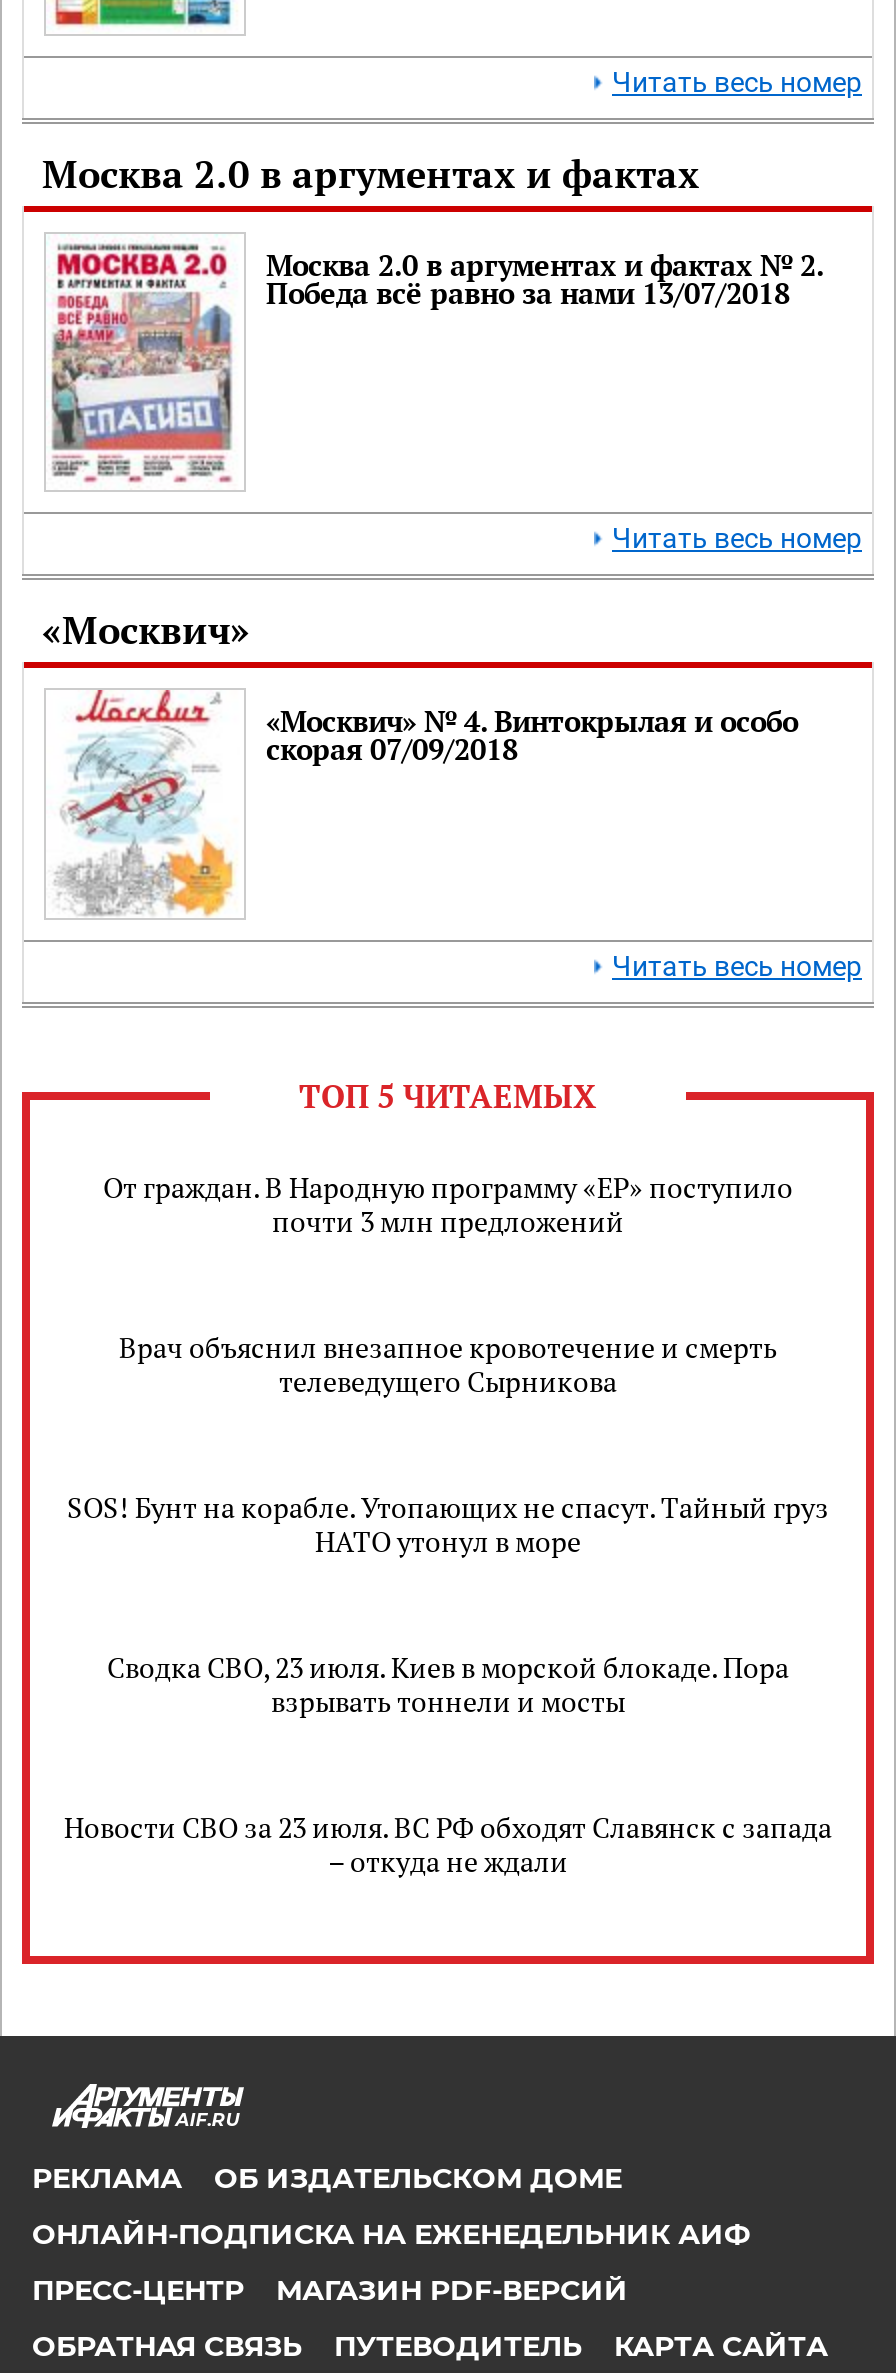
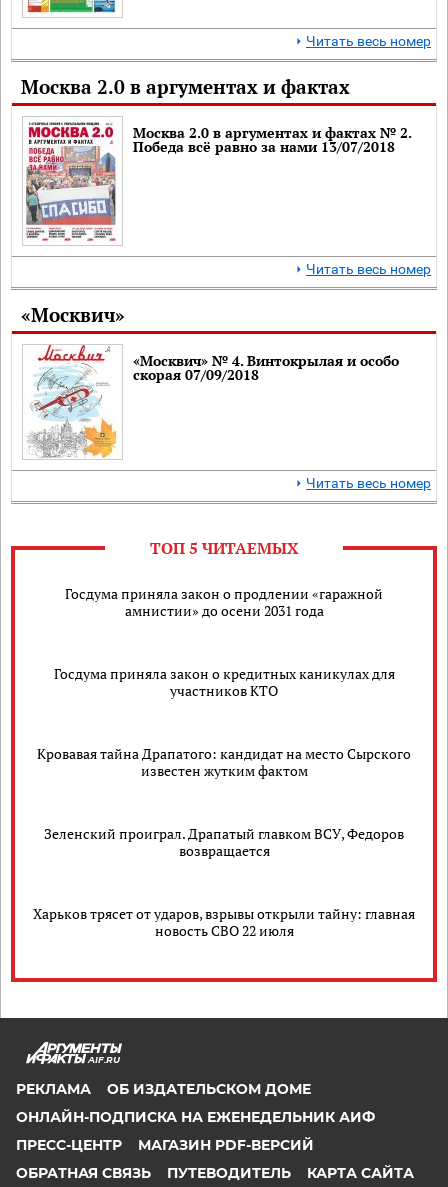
- От граждан. В Народную программу «ЕР» поступило
- почти 3 млн предложений
+ Госдума приняла закон о продлении «гаражной
+ амнистии» до осени 2031 года

- Врач объяснил внезапное кровотечение и смерть
- телеведущего Сырникова
+ Госдума приняла закон о кредитных каникулах для
+ участников КТО

- SOS! Бунт на корабле. Утопающих не спасут. Тайный груз
- НАТО утонул в море
+ Кровавая тайна Драпатого: кандидат на место Сырского
+ известен жутким фактом

- Сводка СВО, 23 июля. Киев в морской блокаде. Пора
- взрывать тоннели и мосты
+ Зеленский проиграл. Драпатый главком ВСУ, Федоров
+ возвращается

- Новости СВО за 23 июля. ВС РФ обходят Славянск с запада
- – откуда не ждали
+ Харьков трясет от ударов, взрывы открыли тайну: главная
+ новость СВО 22 июля
